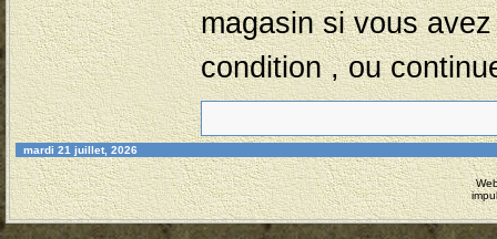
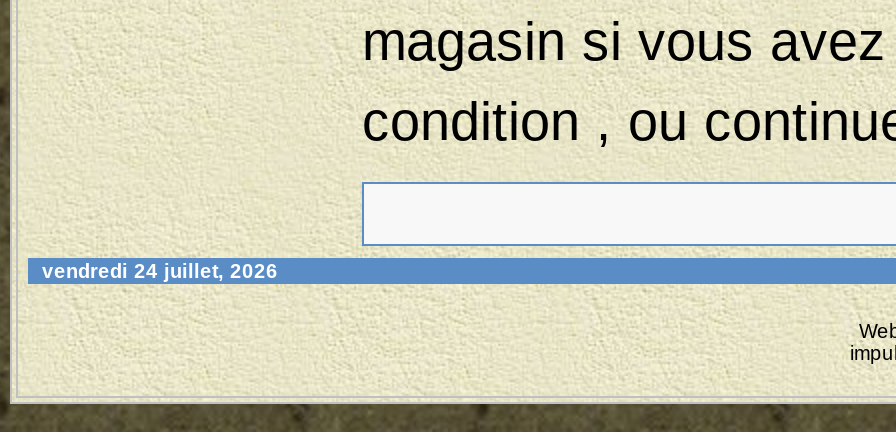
- mardi 21 juillet, 2026
+ vendredi 24 juillet, 2026
